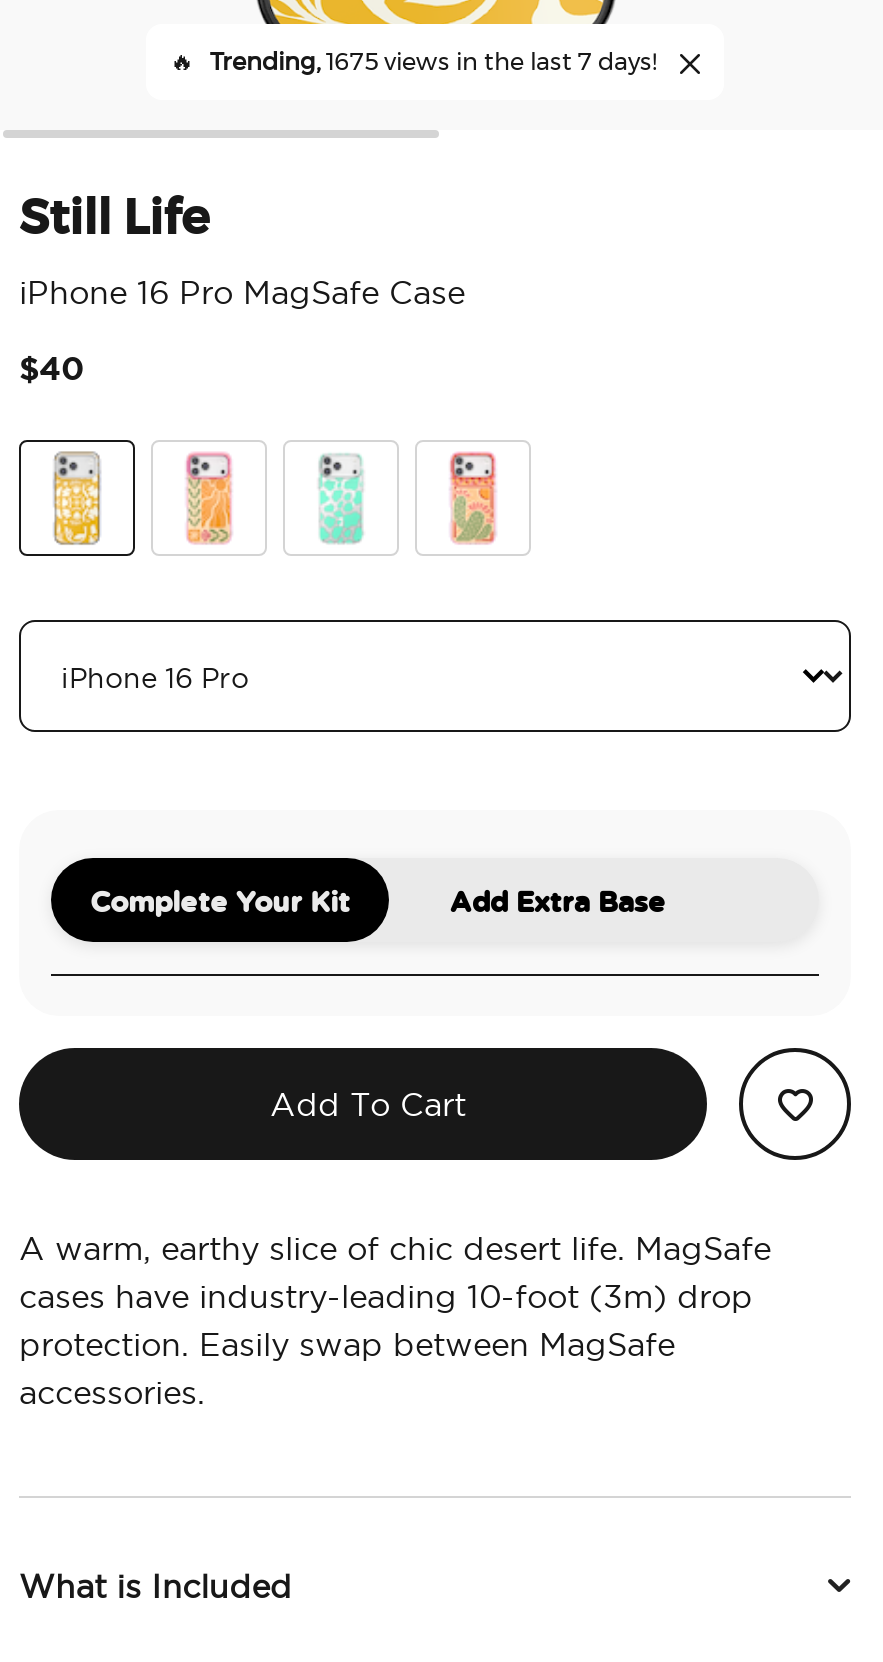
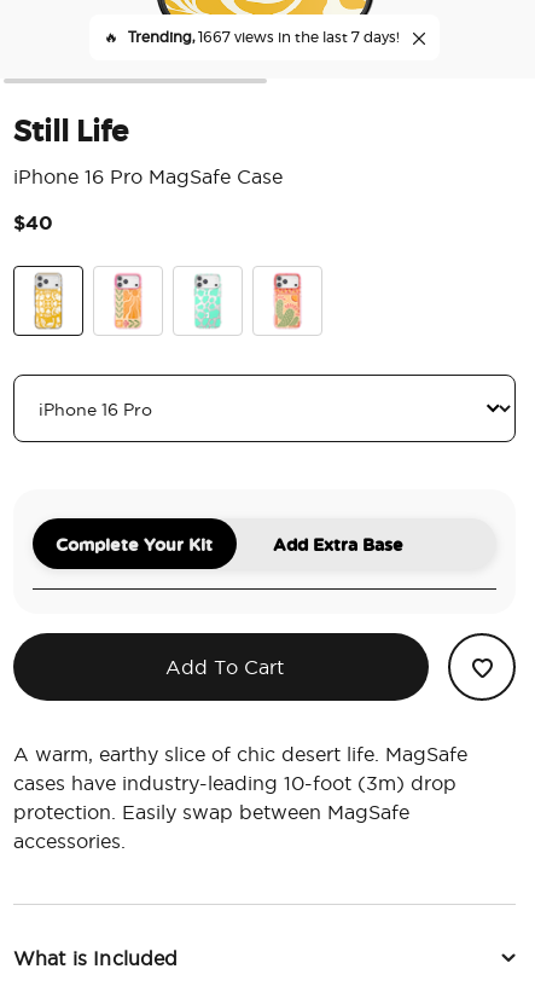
- Trending, 1675 views in the last 7 days!
+ Trending, 1667 views in the last 7 days!
